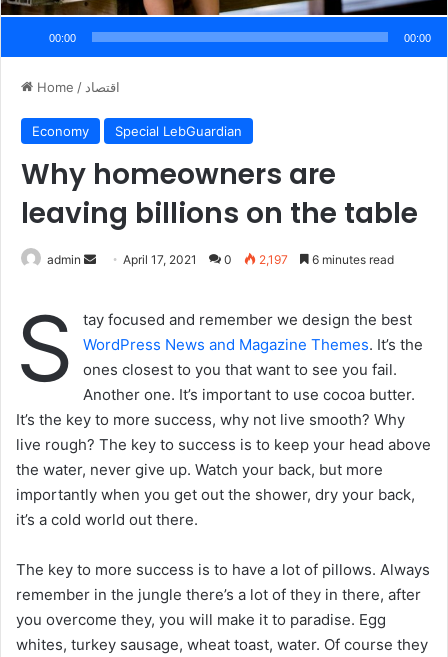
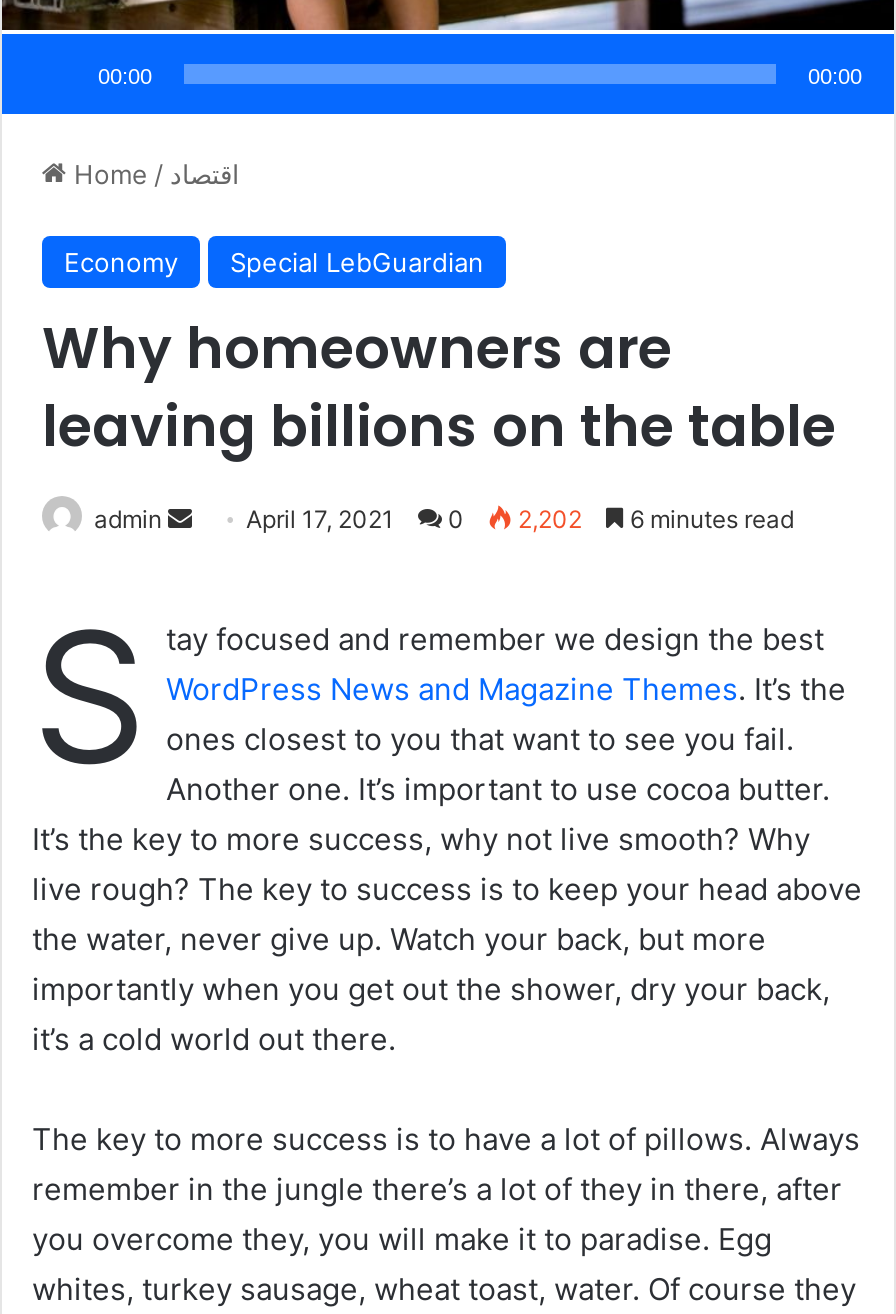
- 2,197
+ 2,202
